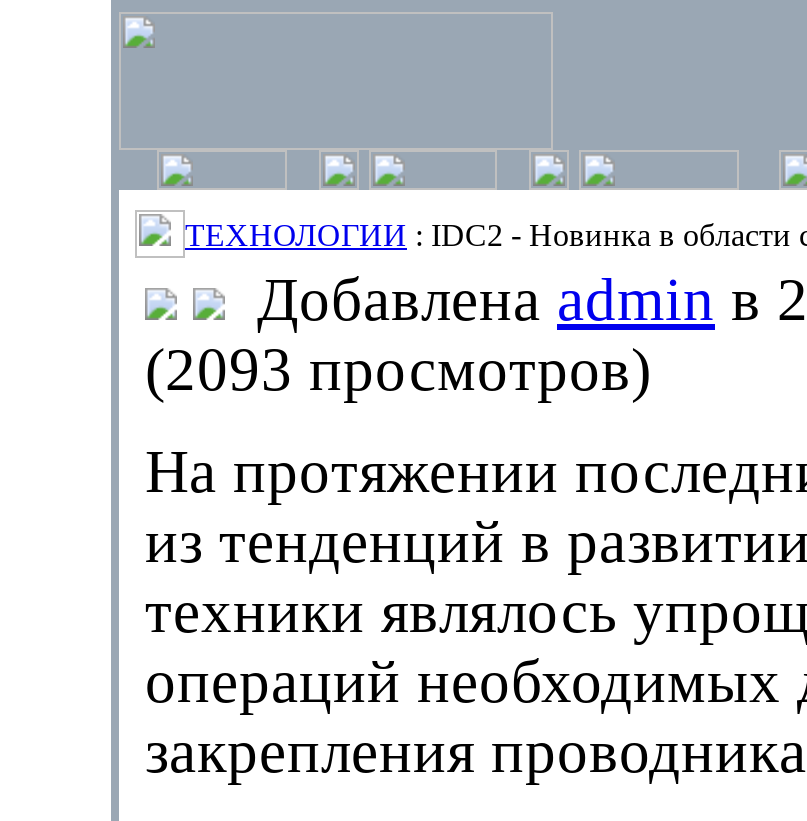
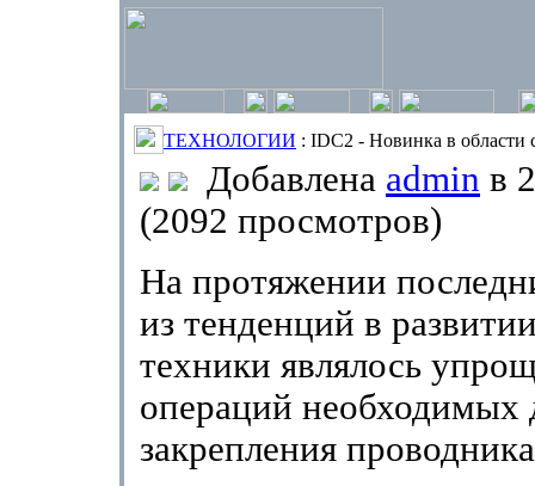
- (2093 просмотров)
+ (2092 просмотров)
